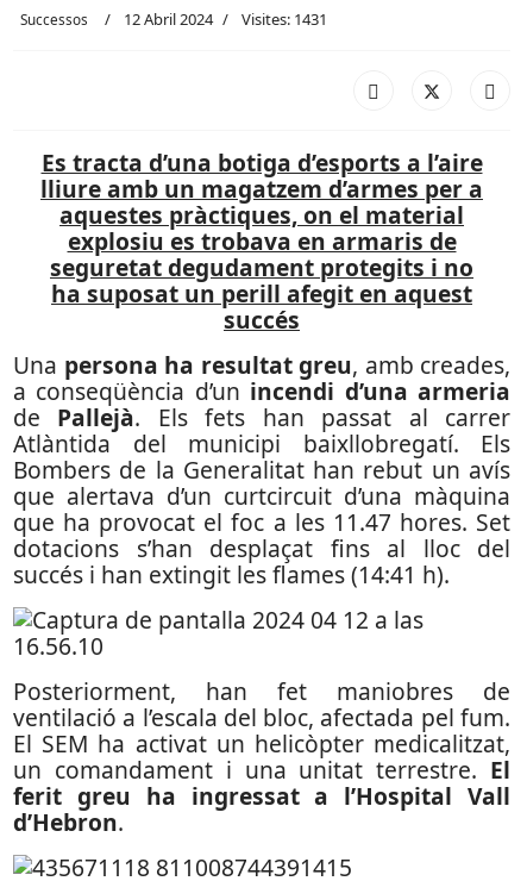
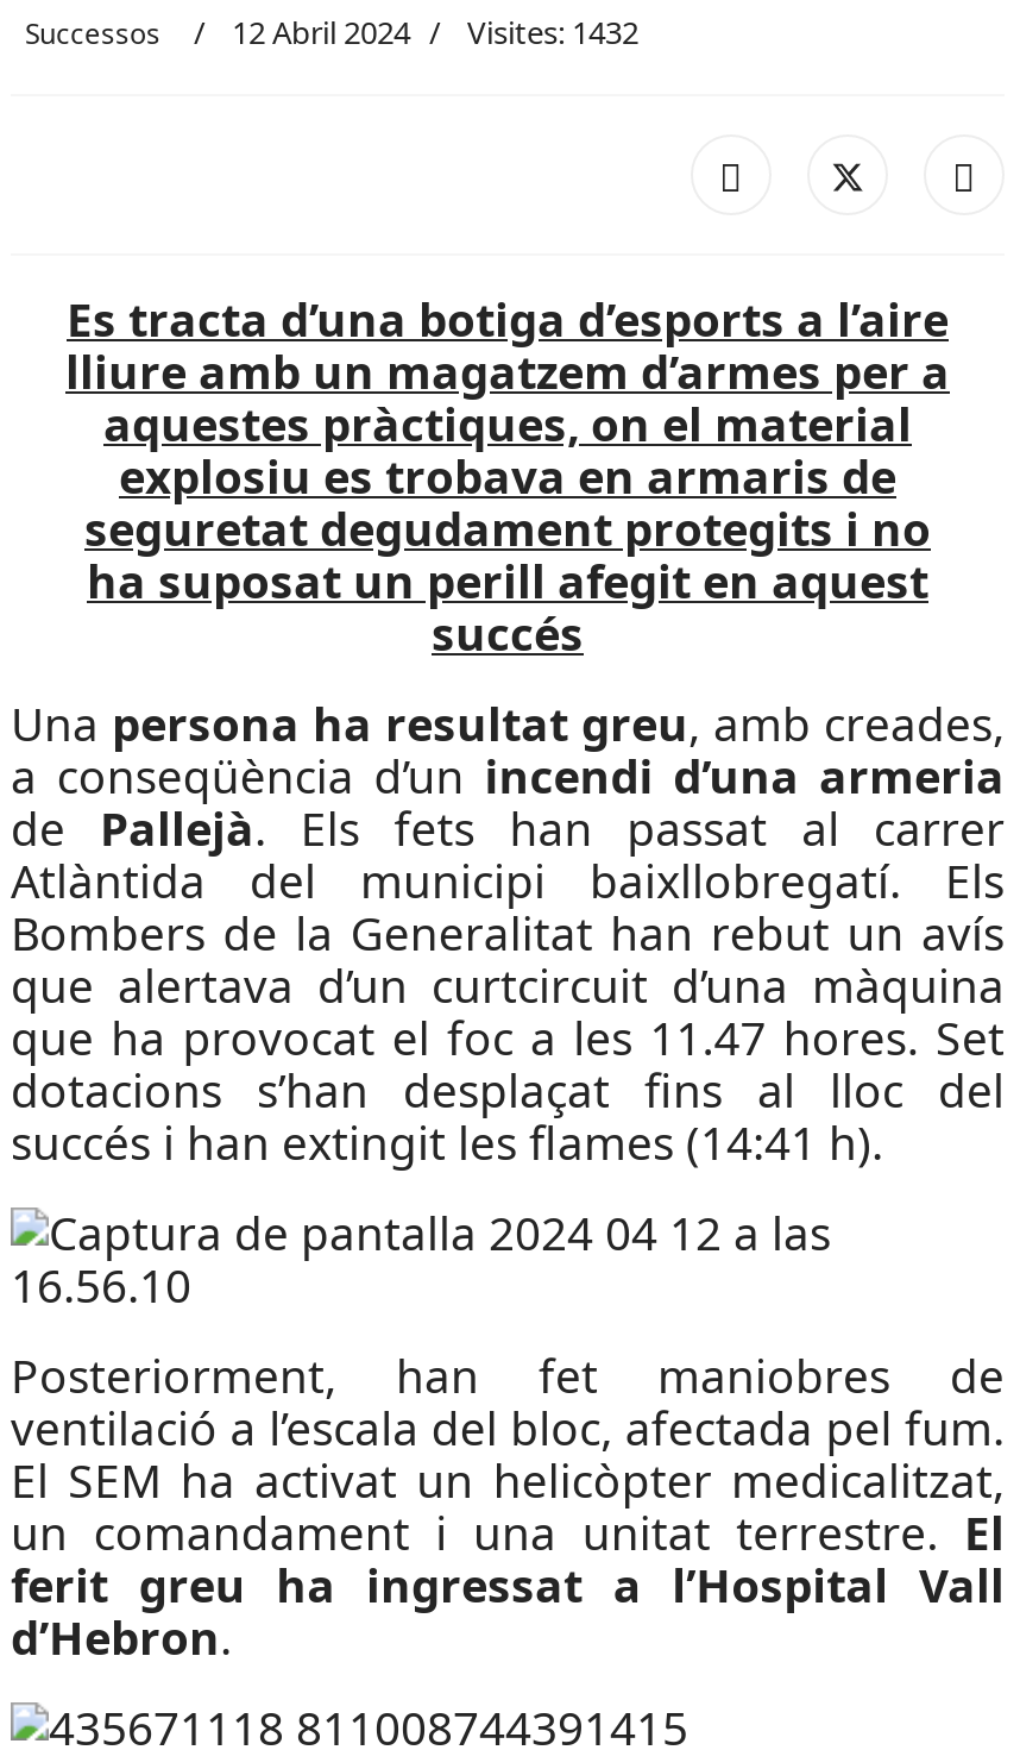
- Successos 12 Abril 2024 Visites: 1431
+ Successos 12 Abril 2024 Visites: 1432
